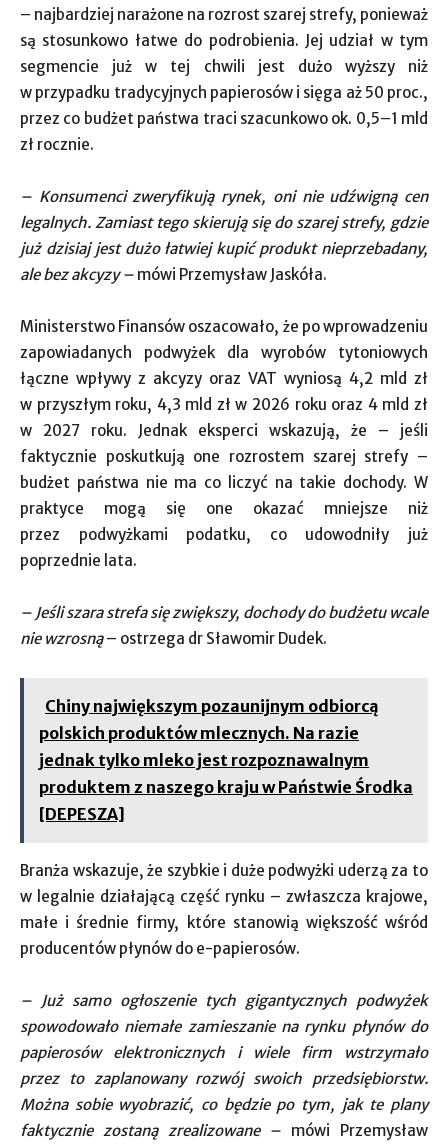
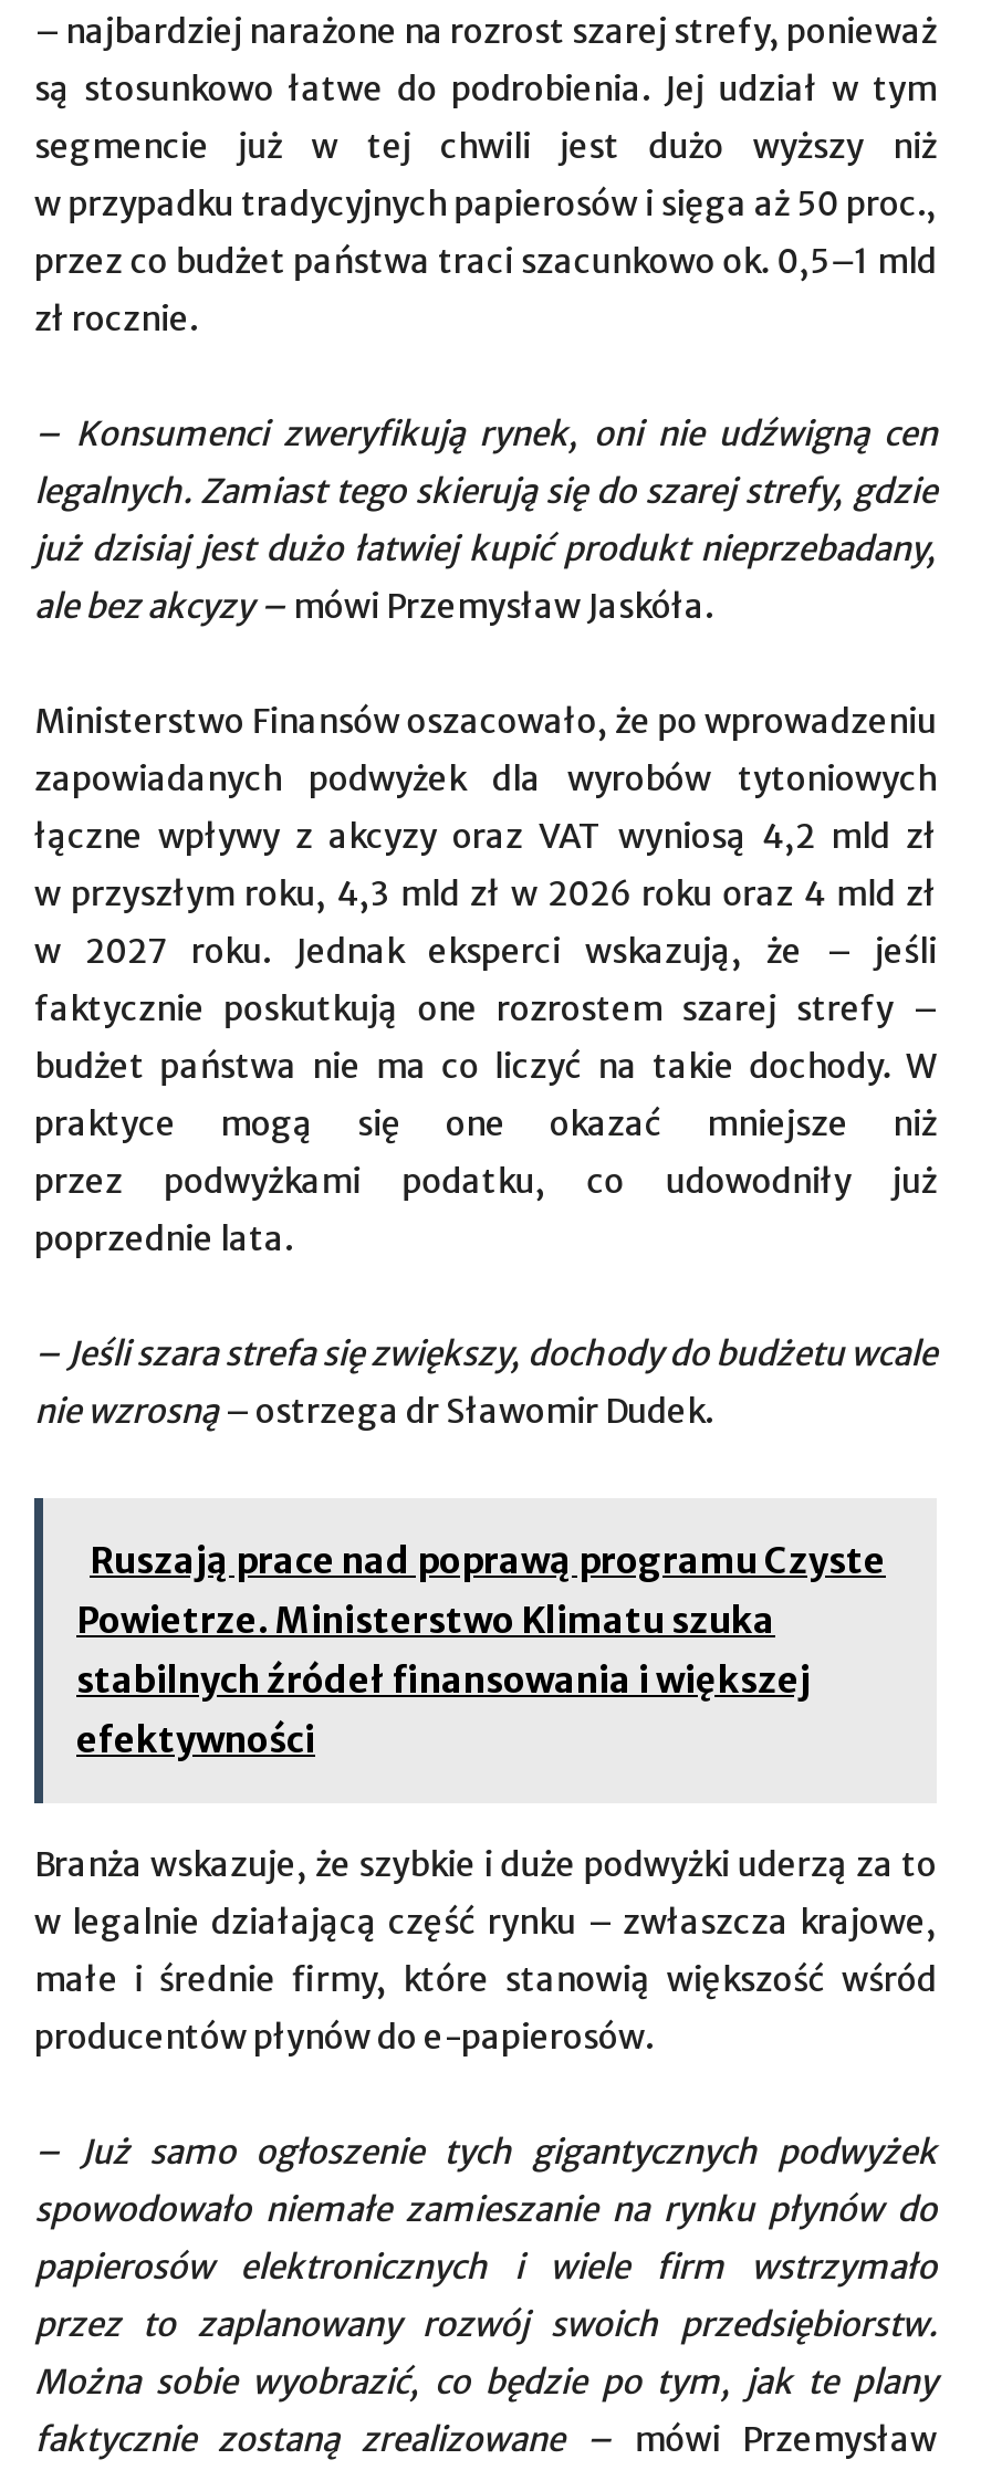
- Chiny największym pozaunijnym odbiorcą
- polskich produktów mlecznych. Na razie
- jednak tylko mleko jest rozpoznawalnym
- produktem z naszego kraju w Państwie Środka
- [DEPESZA]
+ Ruszają prace nad poprawą programu Czyste
+ Powietrze. Ministerstwo Klimatu szuka
+ stabilnych źródeł finansowania i większej
+ efektywności
